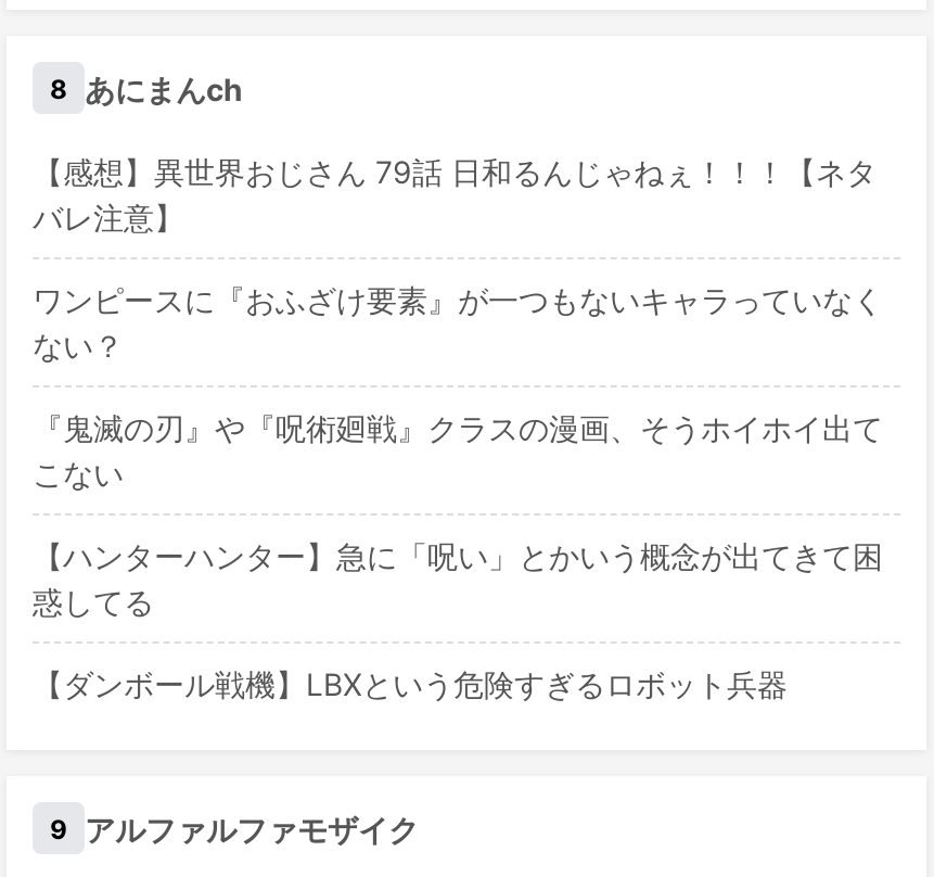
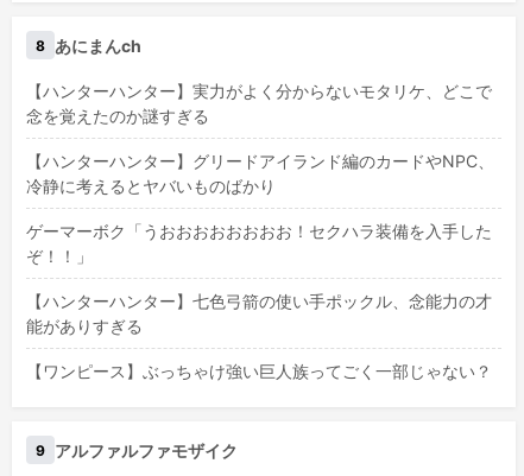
- 【感想】異世界おじさん 79話 日和るんじゃねぇ！！！【ネタ
- バレ注意】
+ 【ハンターハンター】実力がよく分からないモタリケ、どこで
+ 念を覚えたのか謎すぎる

- ワンピースに『おふざけ要素』が一つもないキャラっていなく
- ない？
+ 【ハンターハンター】グリードアイランド編のカードやNPC、
+ 冷静に考えるとヤバいものばかり

- 『鬼滅の刃』や『呪術廻戦』クラスの漫画、そうホイホイ出て
- こない
+ ゲーマーボク「うおおおおおおおお！セクハラ装備を入手した
+ ぞ！！」

- 【ハンターハンター】急に「呪い」とかいう概念が出てきて困
- 惑してる
+ 【ハンターハンター】七色弓箭の使い手ポックル、念能力の才
+ 能がありすぎる

- 【ダンボール戦機】LBXという危険すぎるロボット兵器
+ 【ワンピース】ぶっちゃけ強い巨人族ってごく一部じゃない？
